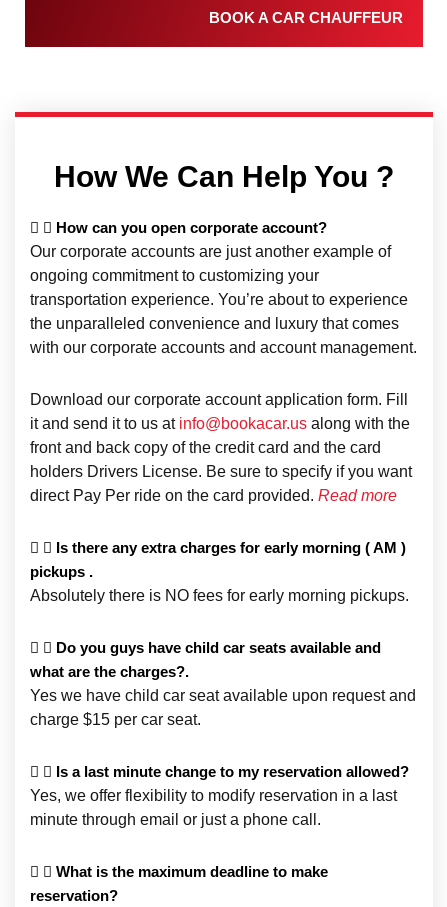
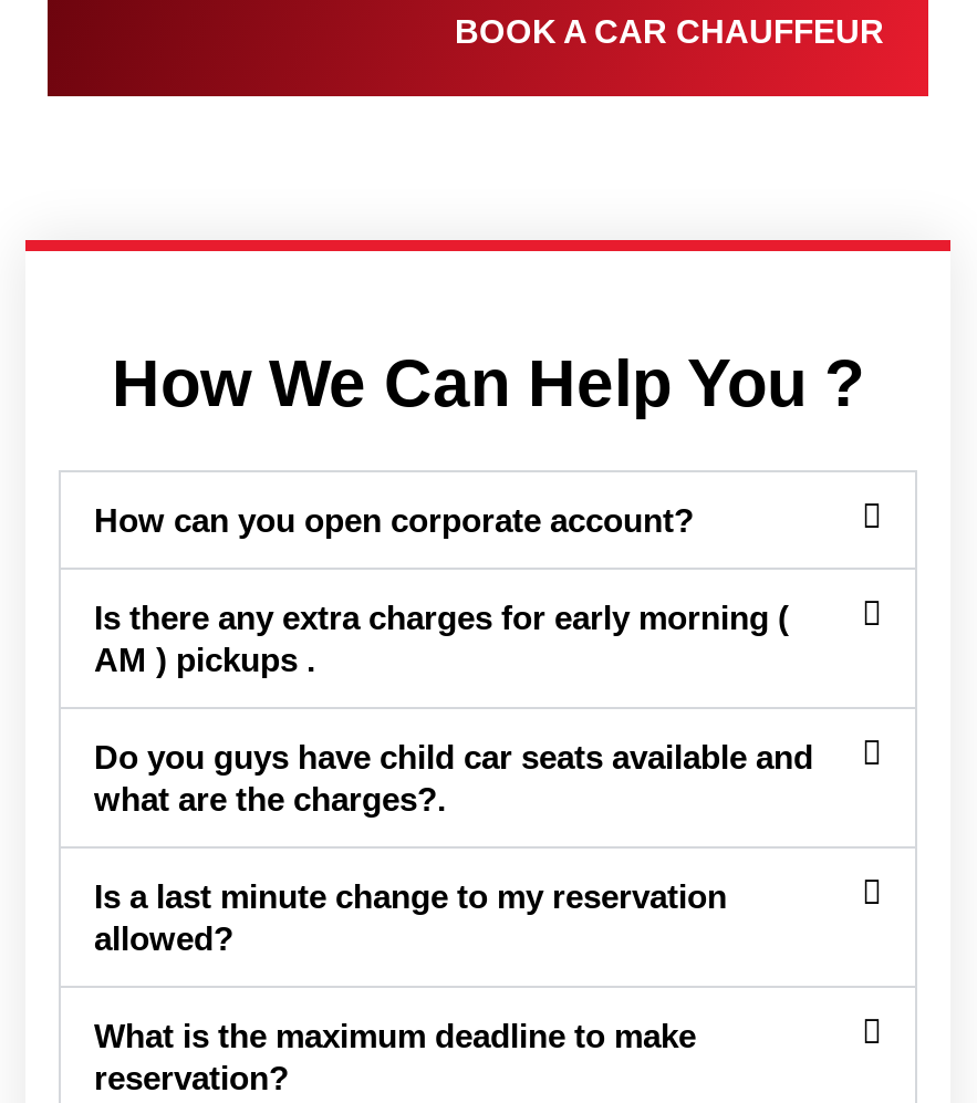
- Our corporate accounts are just another example of
- ongoing commitment to customizing your
- transportation experience. You’re about to experience
- the unparalleled convenience and luxury that comes
- with our corporate accounts and account management.
- Download our corporate account application form. Fill
- it and send it to us at info@bookacar.us along with the
- front and back copy of the credit card and the card
- holders Drivers License. Be sure to specify if you want
- direct Pay Per ride on the card provided. Read more
- Is there any extra charges for early morning ( AM )
- pickups .
- Absolutely there is NO fees for early morning pickups.
+ Is there any extra charges for early morning (
+ AM ) pickups .

- Yes we have child car seat available upon request and
- charge $15 per car seat.
- Is a last minute change to my reservation allowed?
- Yes, we offer flexibility to modify reservation in a last
- minute through email or just a phone call.
+ Is a last minute change to my reservation
+ allowed?
